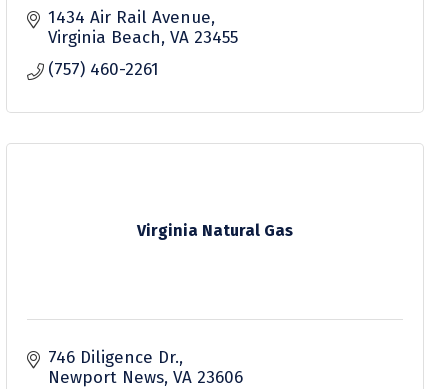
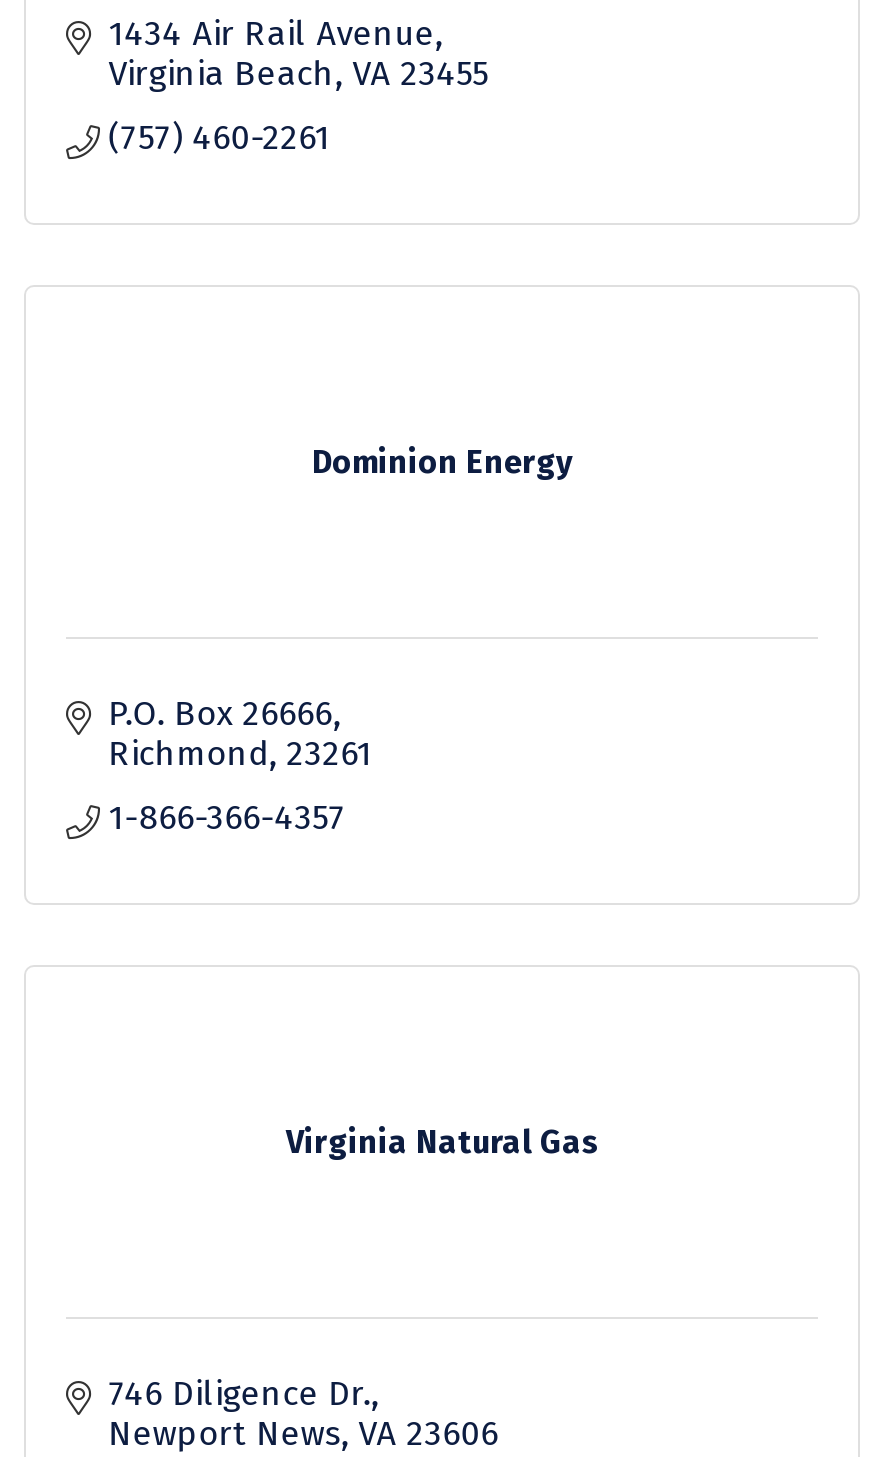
+ P.O. Box 26666
+ Richmond 23261
+ 1-866-366-4357

+ Dominion Energy
